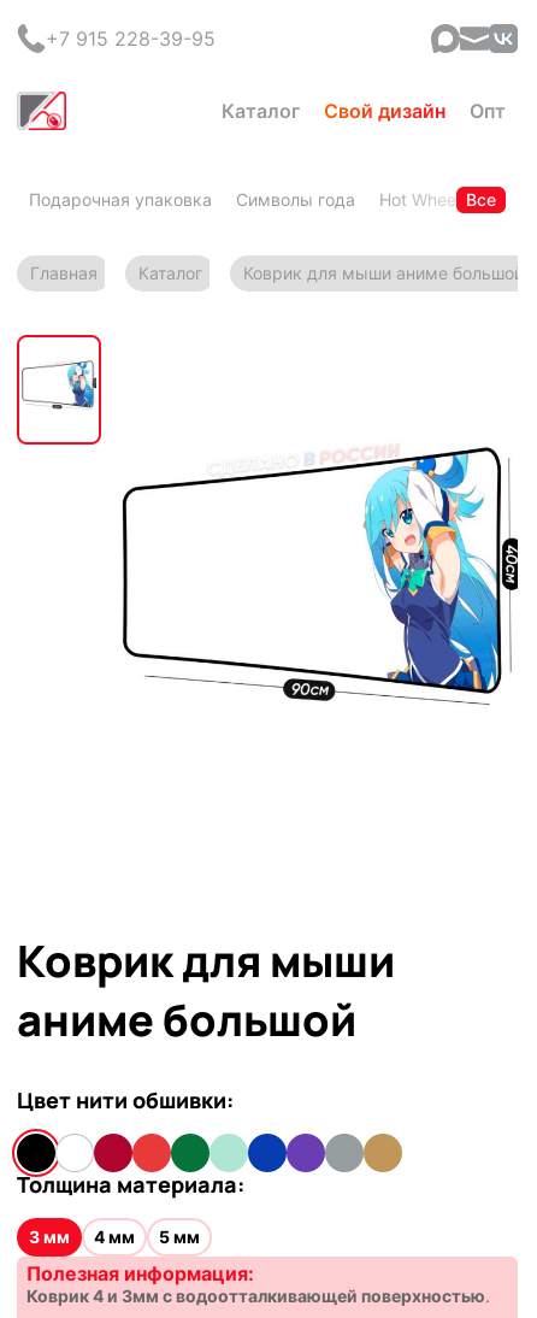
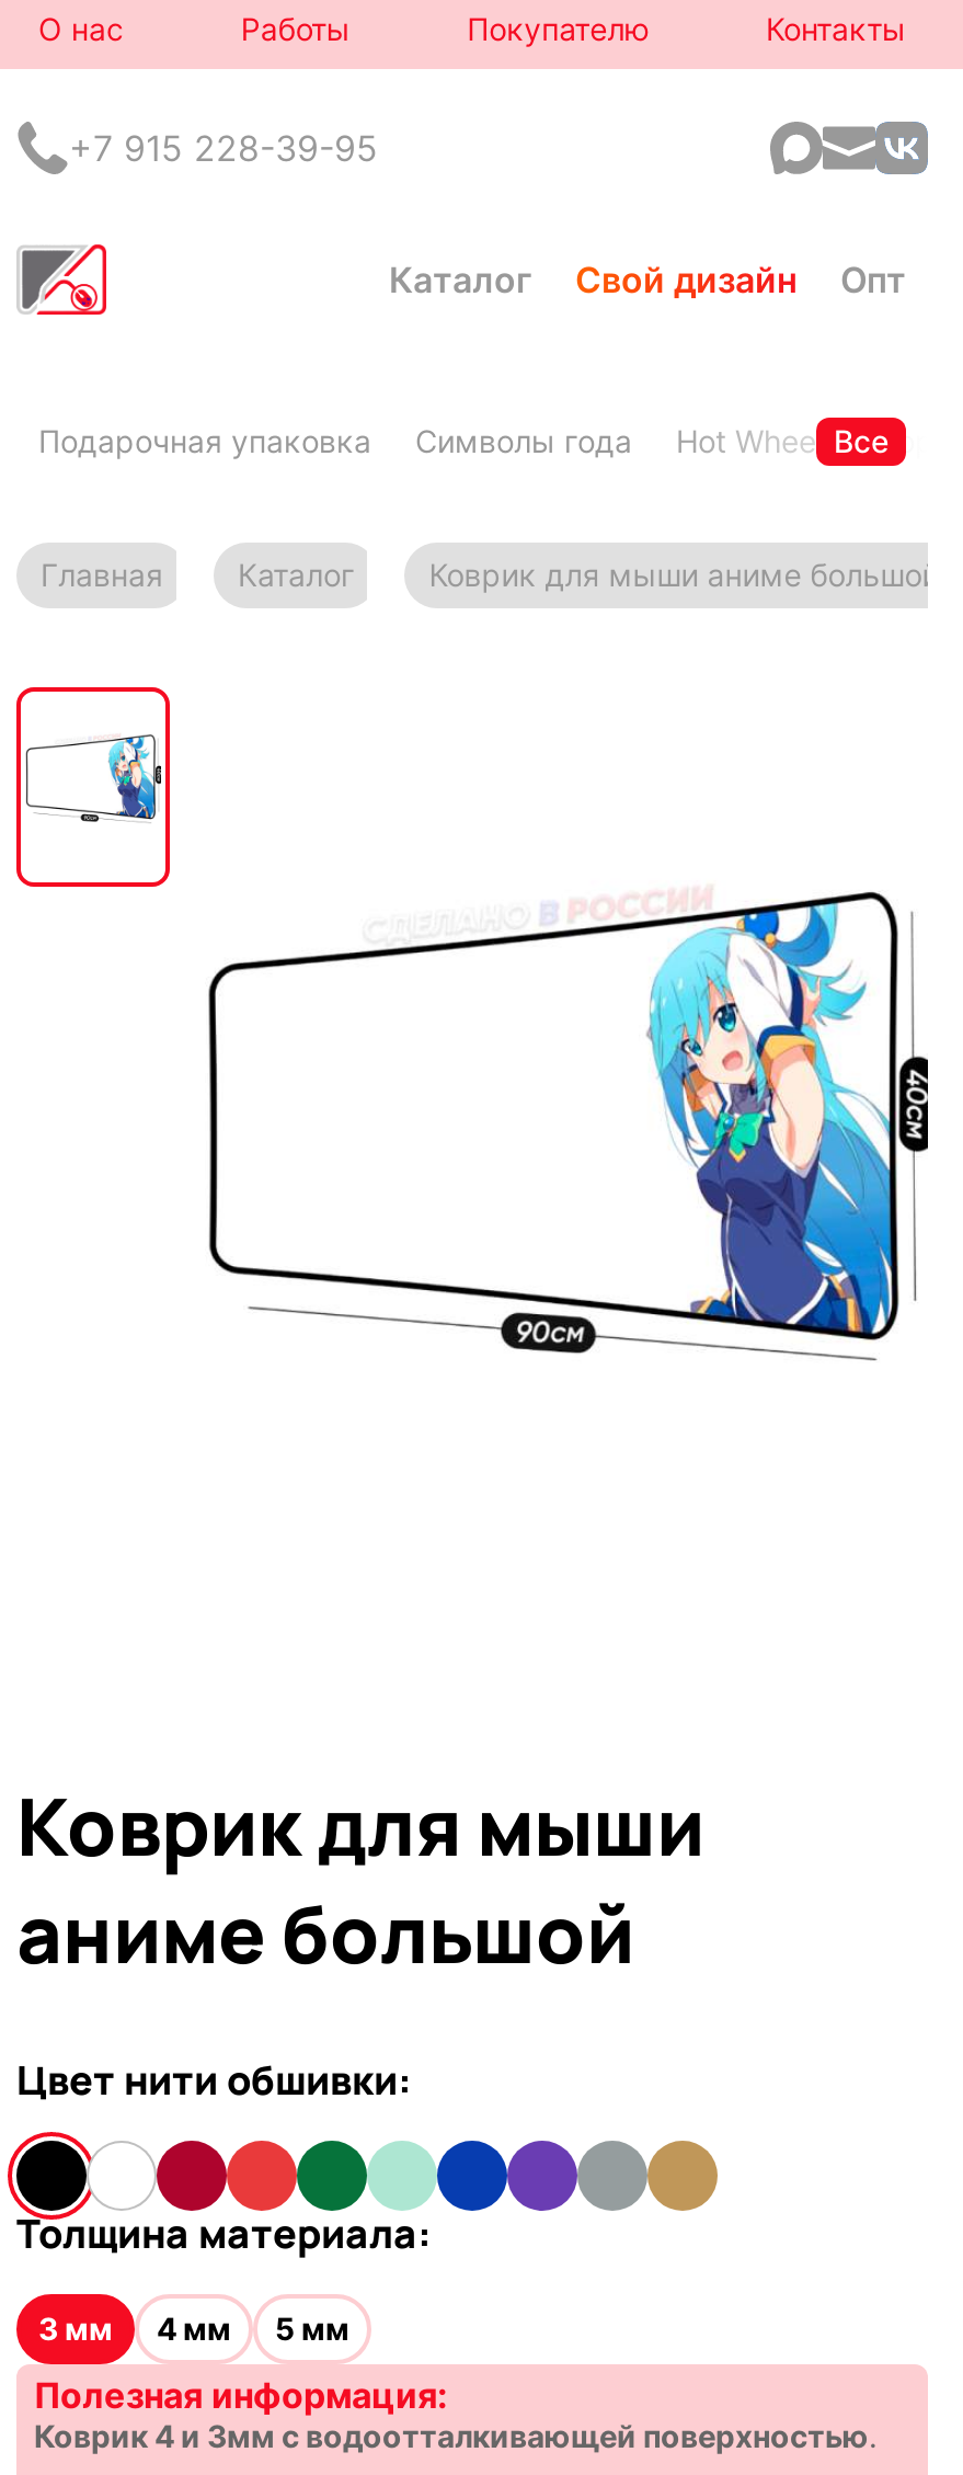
+ О нас
+ Работы
+ Покупателю
+ Контакты
